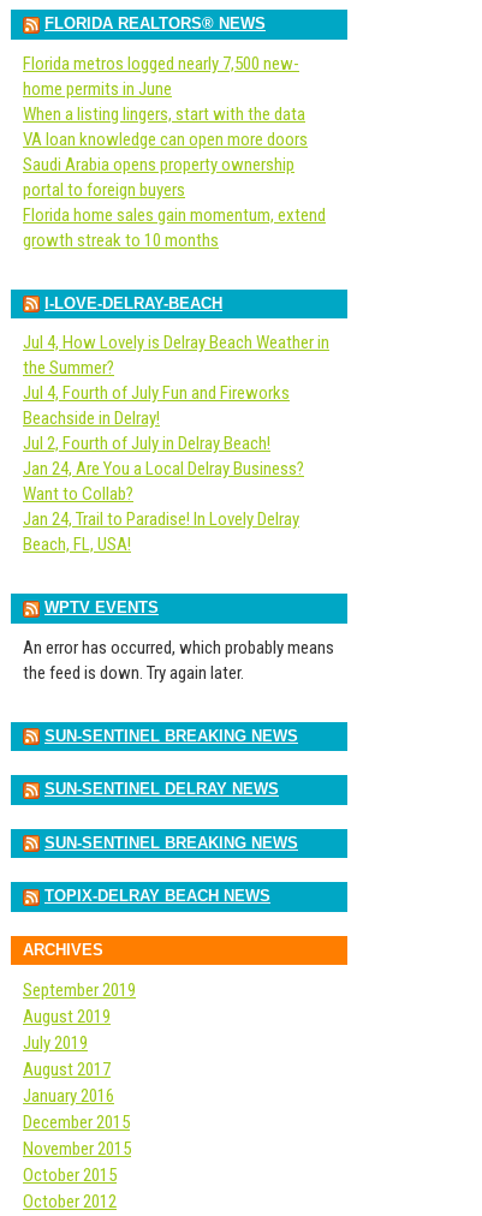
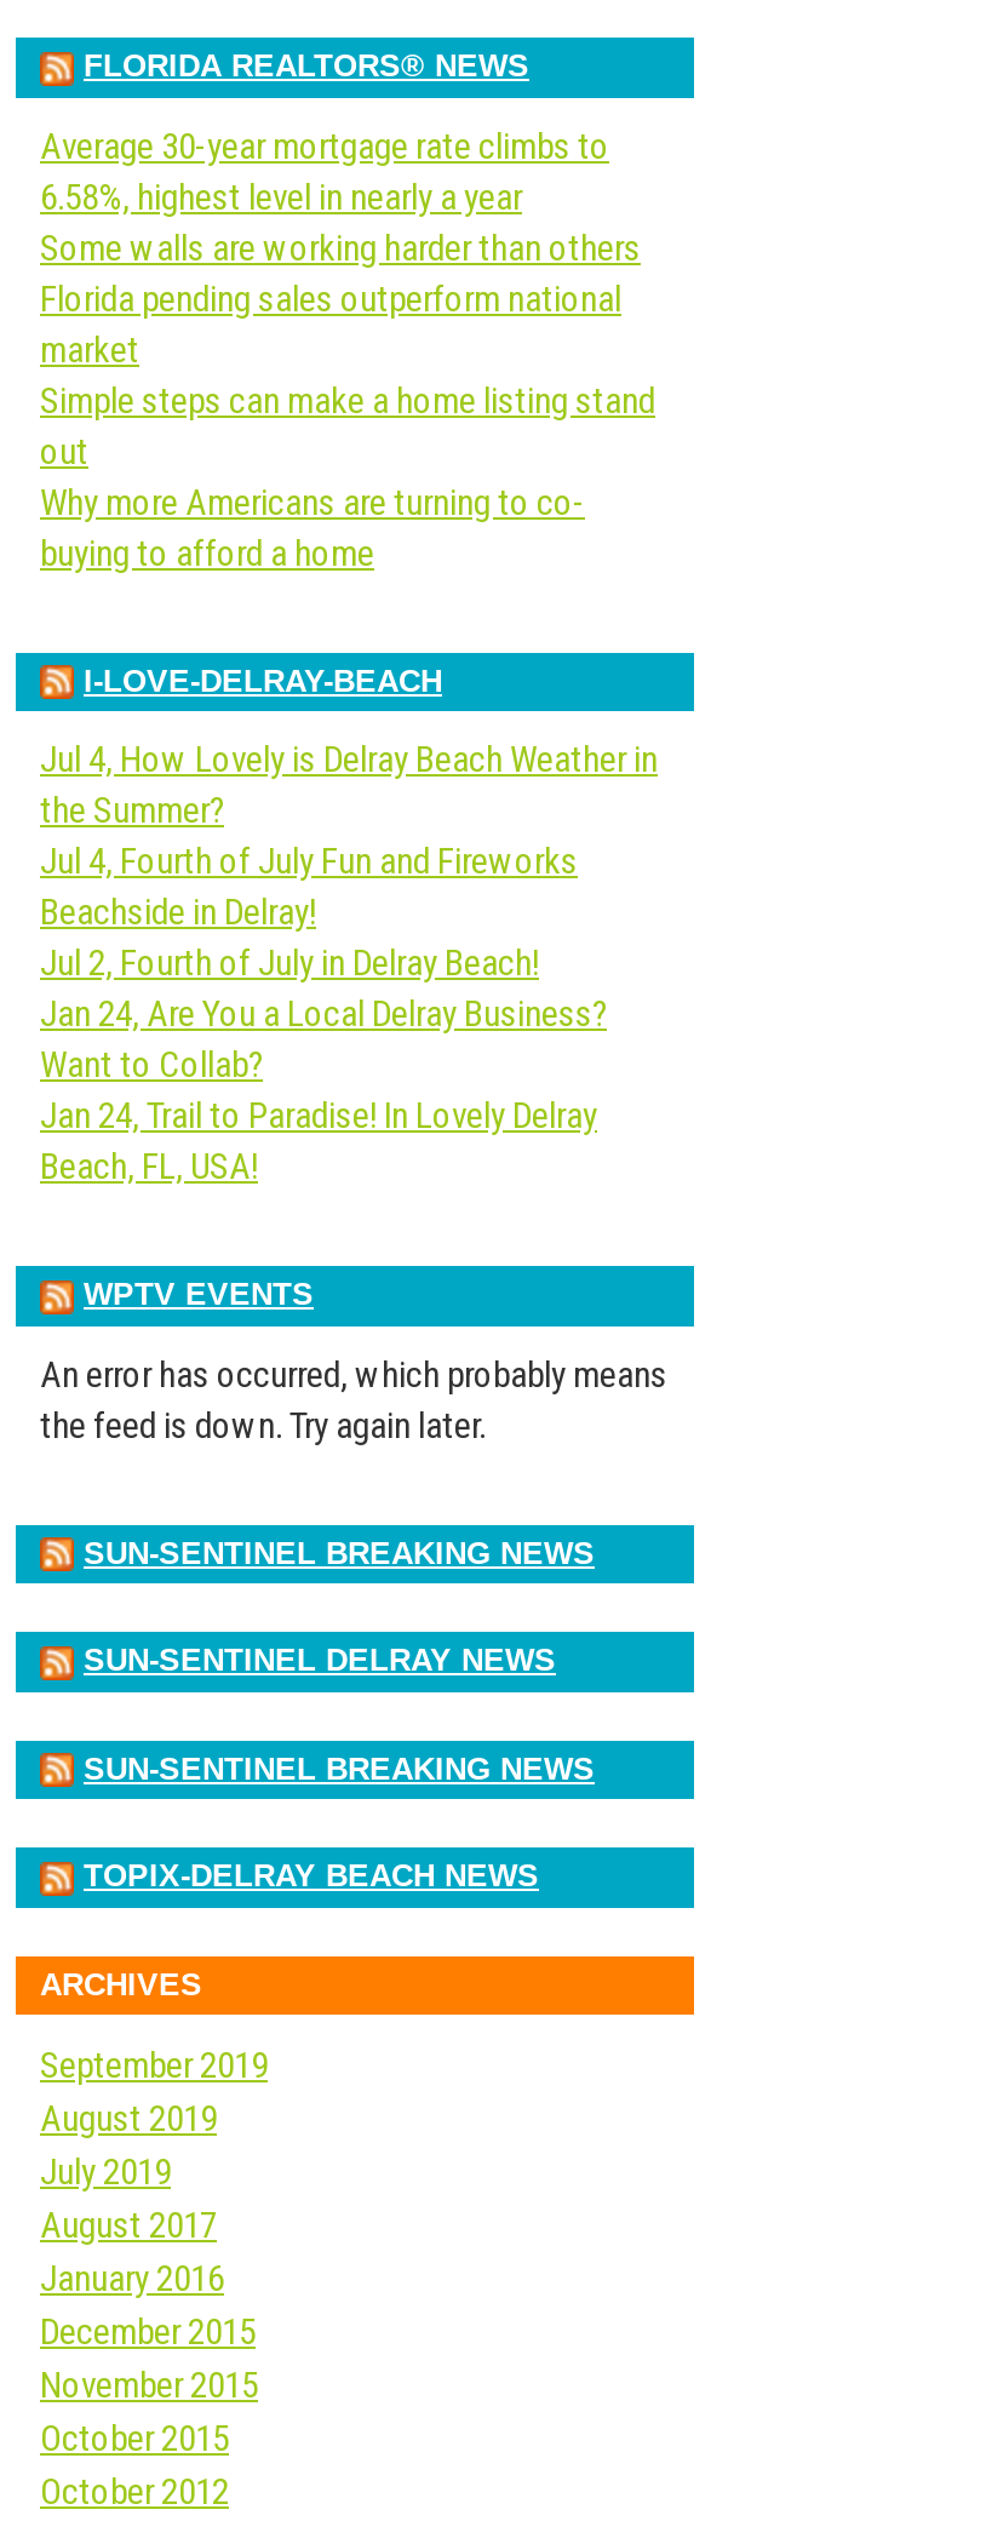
- Florida metros logged nearly 7,500 new-
- home permits in June
- When a listing lingers, start with the data
- VA loan knowledge can open more doors
- Saudi Arabia opens property ownership
- portal to foreign buyers
- Florida home sales gain momentum, extend
- growth streak to 10 months
+ Average 30-year mortgage rate climbs to
+ 6.58%, highest level in nearly a year
+ Some walls are working harder than others
+ Florida pending sales outperform national
+ market
+ Simple steps can make a home listing stand
+ out
+ Why more Americans are turning to co-
+ buying to afford a home
